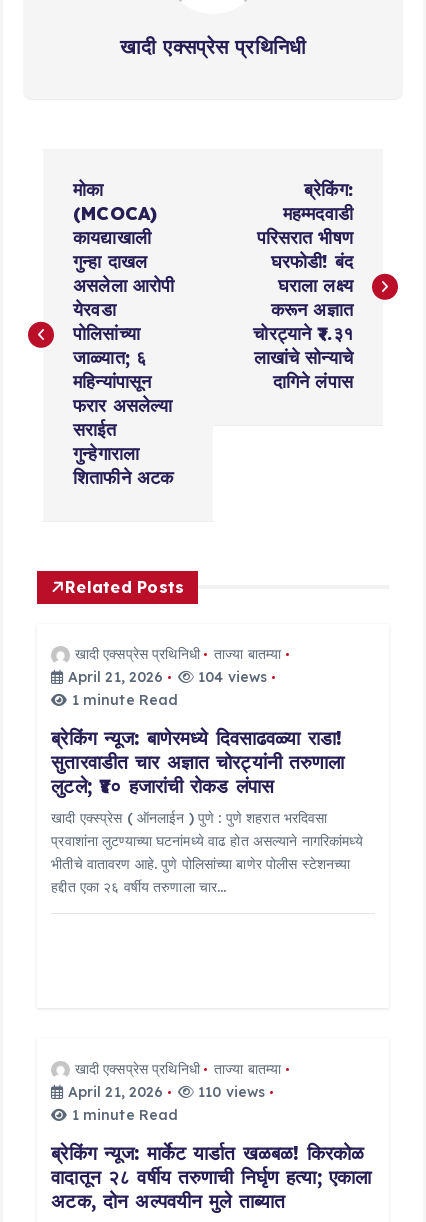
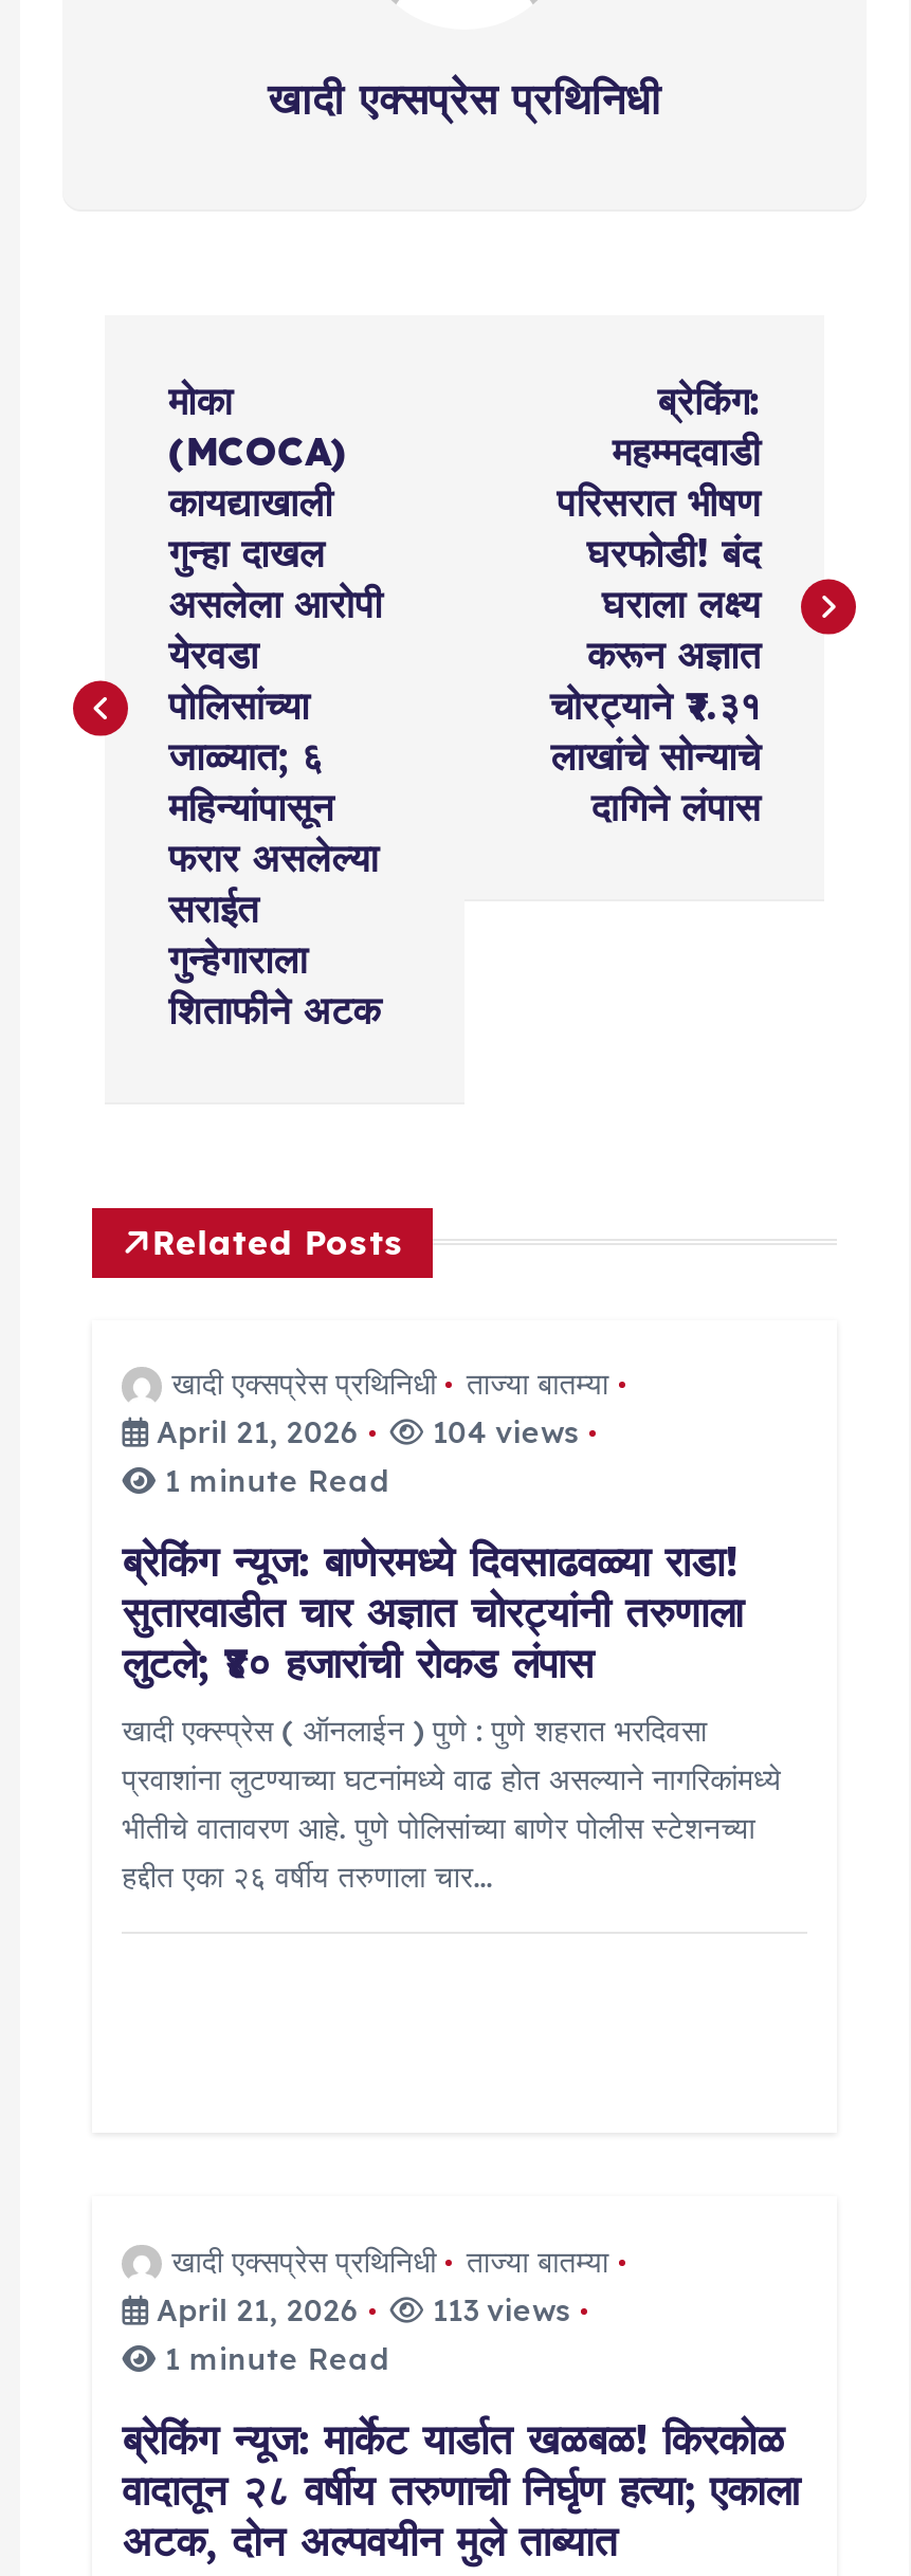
- April 21, 2026 110 views
+ April 21, 2026 113 views
